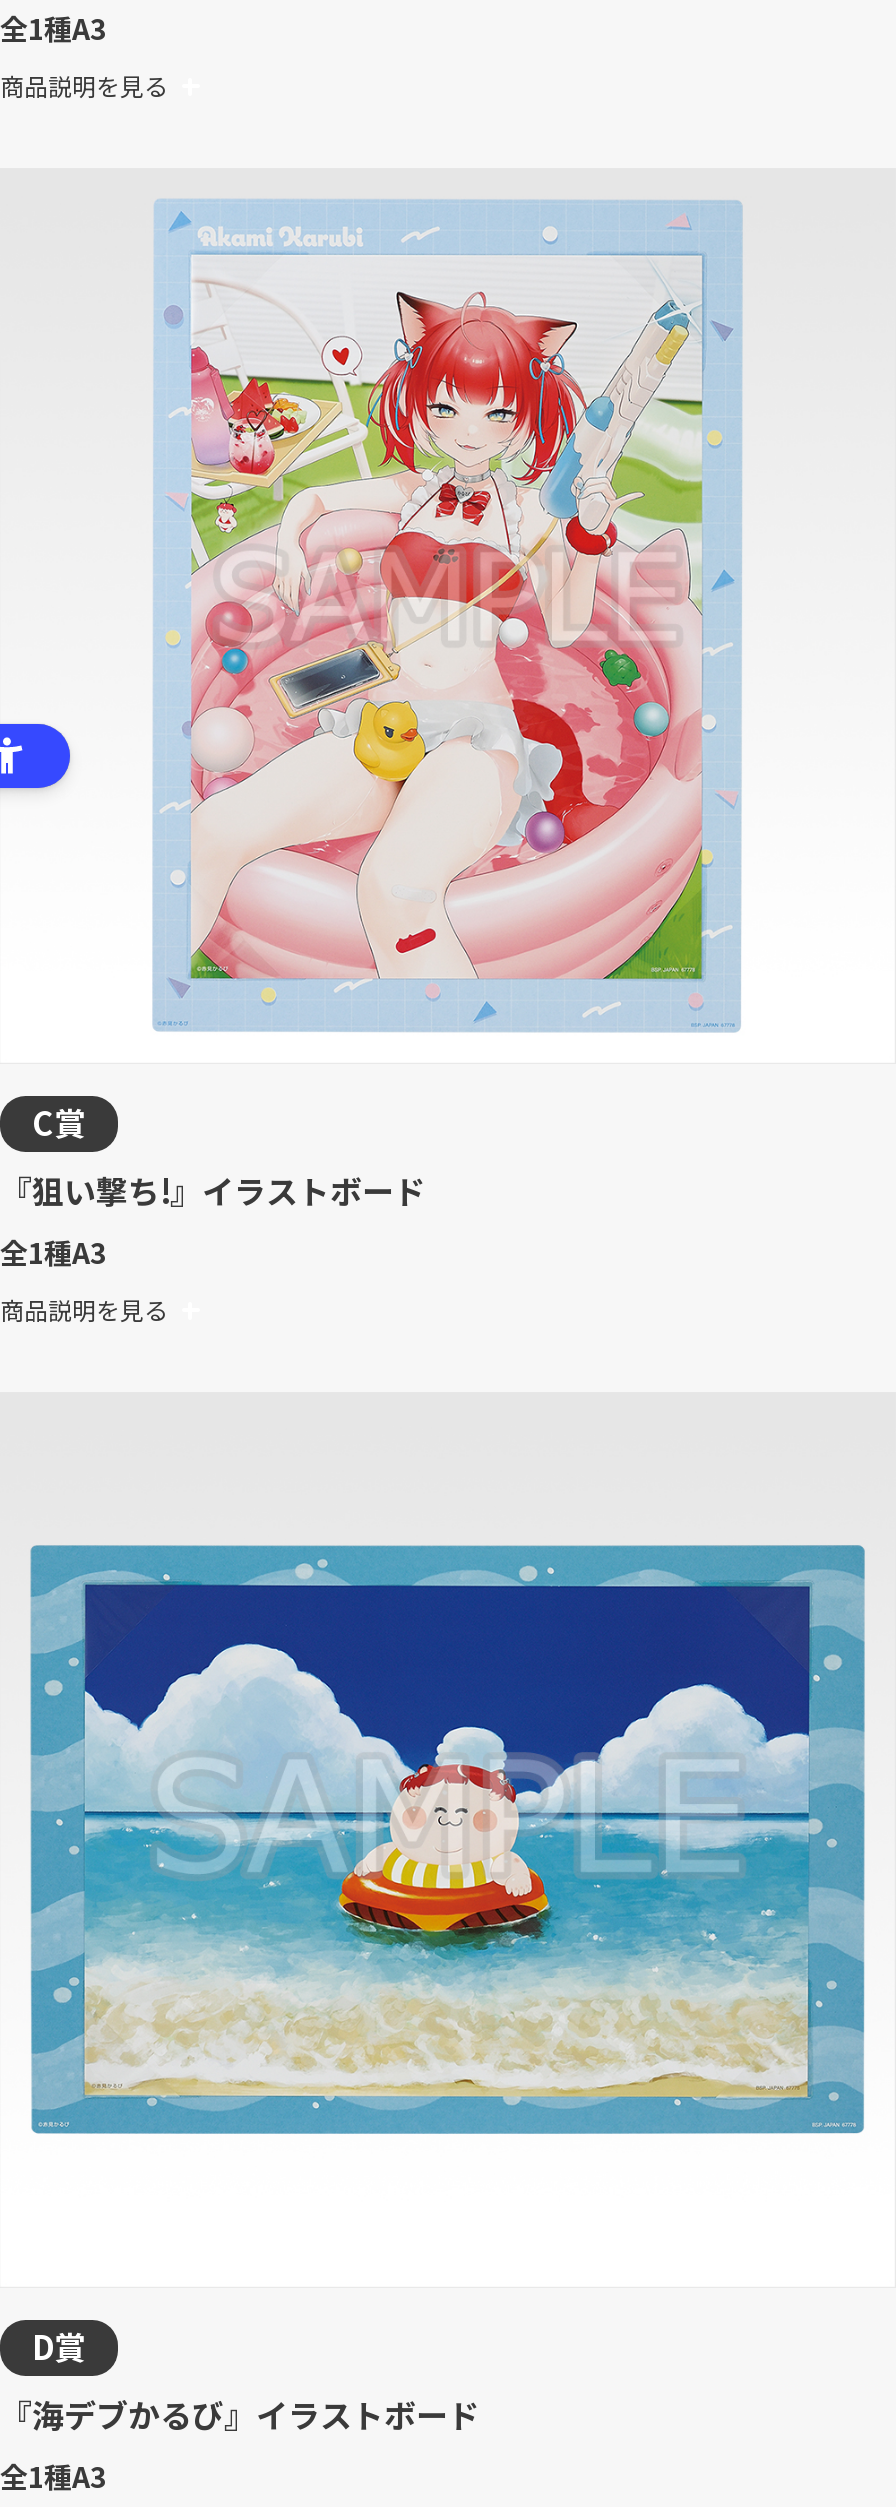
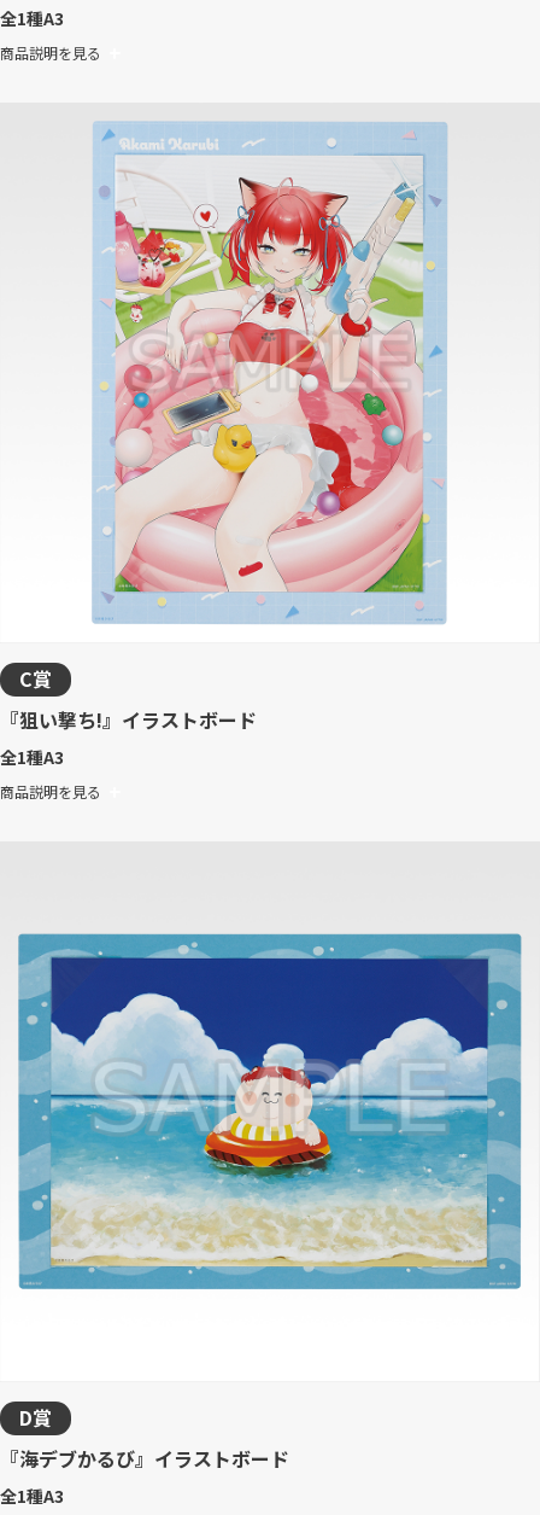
- [image]
